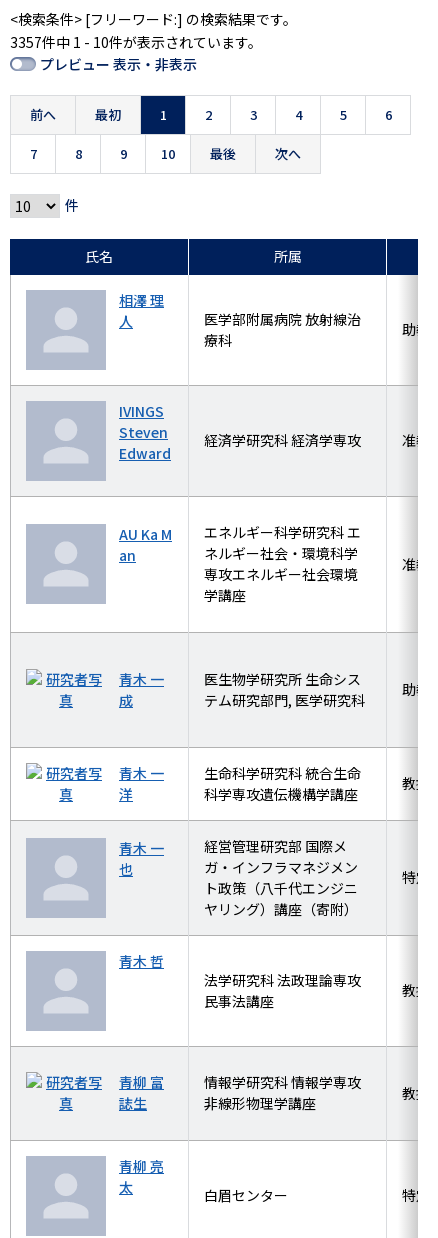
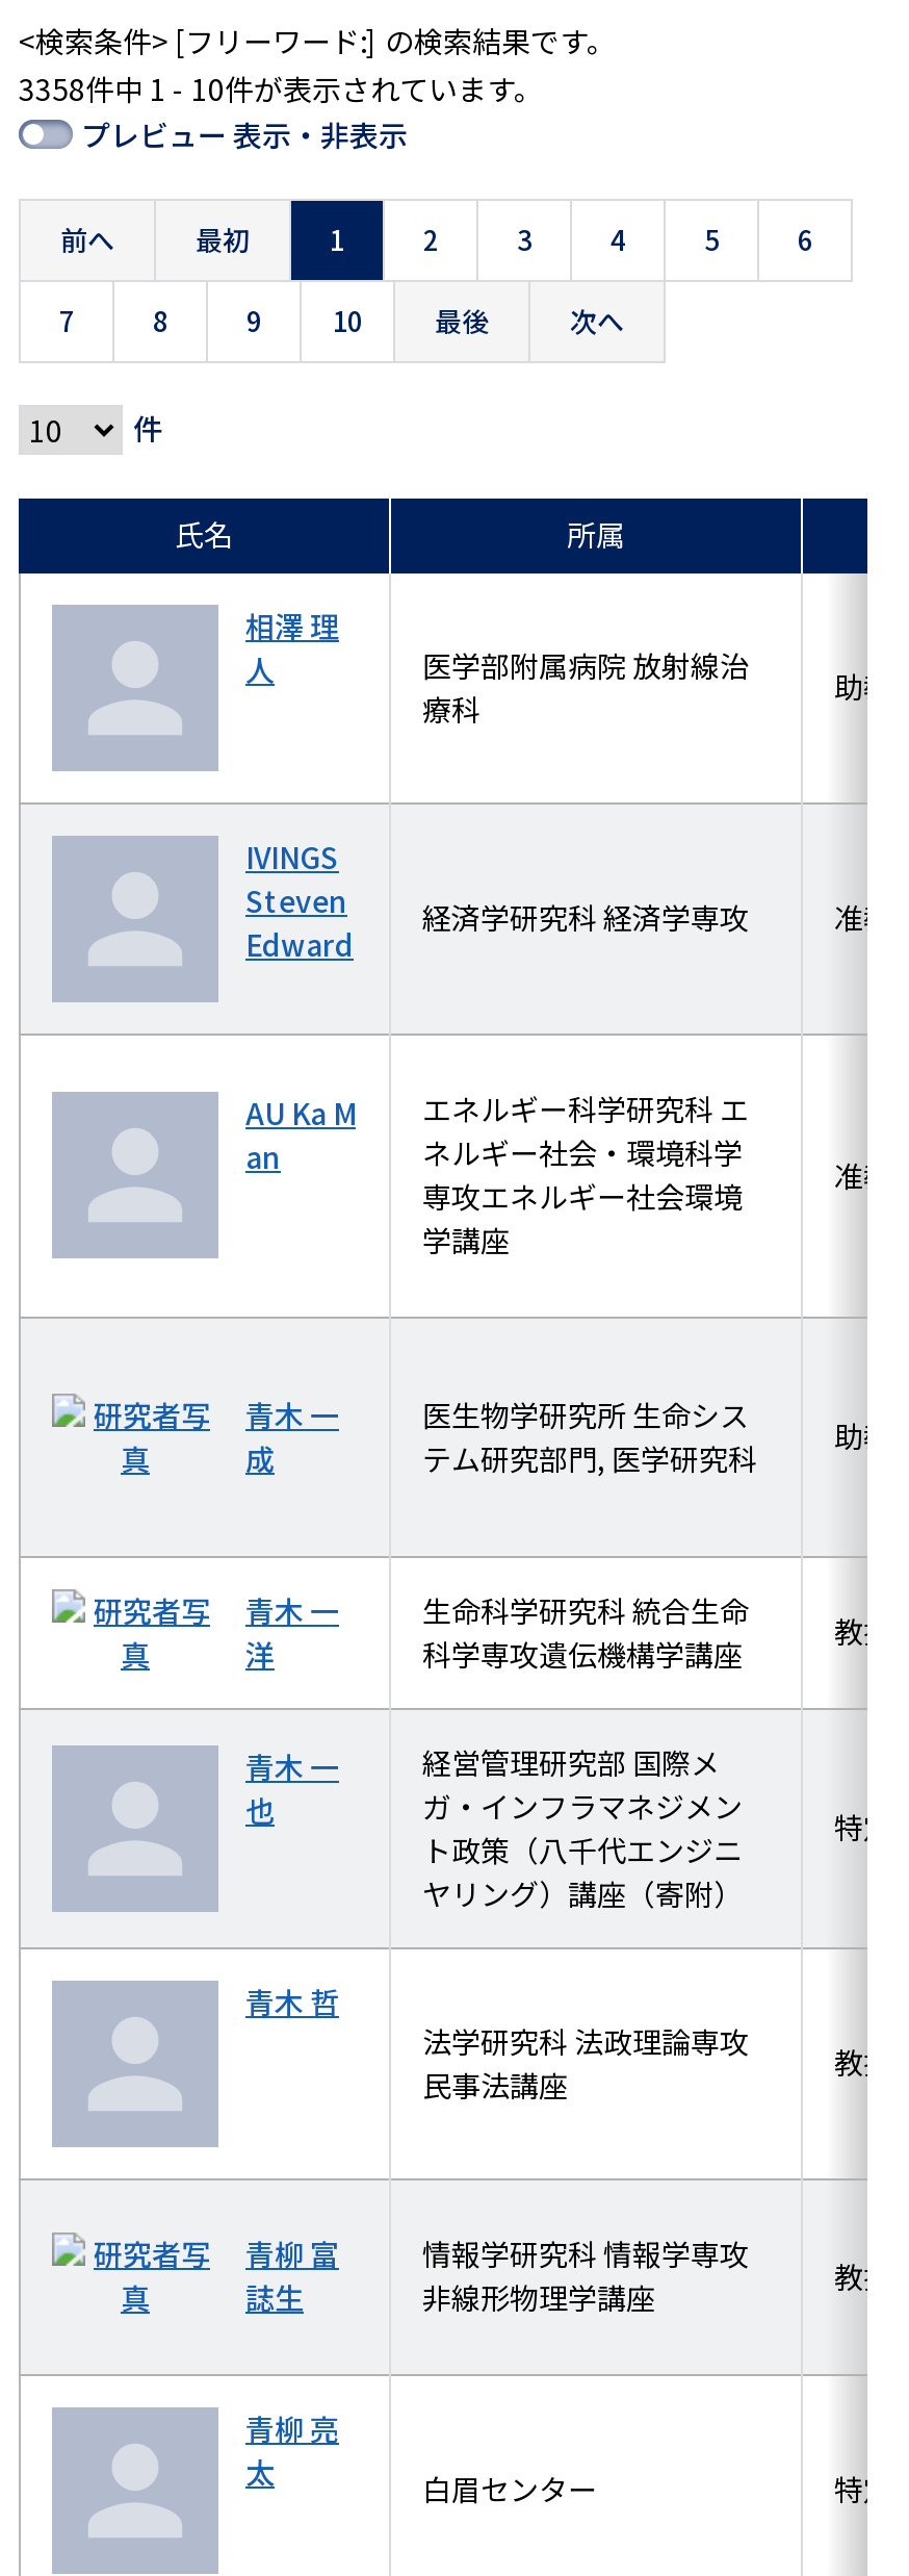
- 3357件中 1 - 10件が表示されています。
+ 3358件中 1 - 10件が表示されています。
